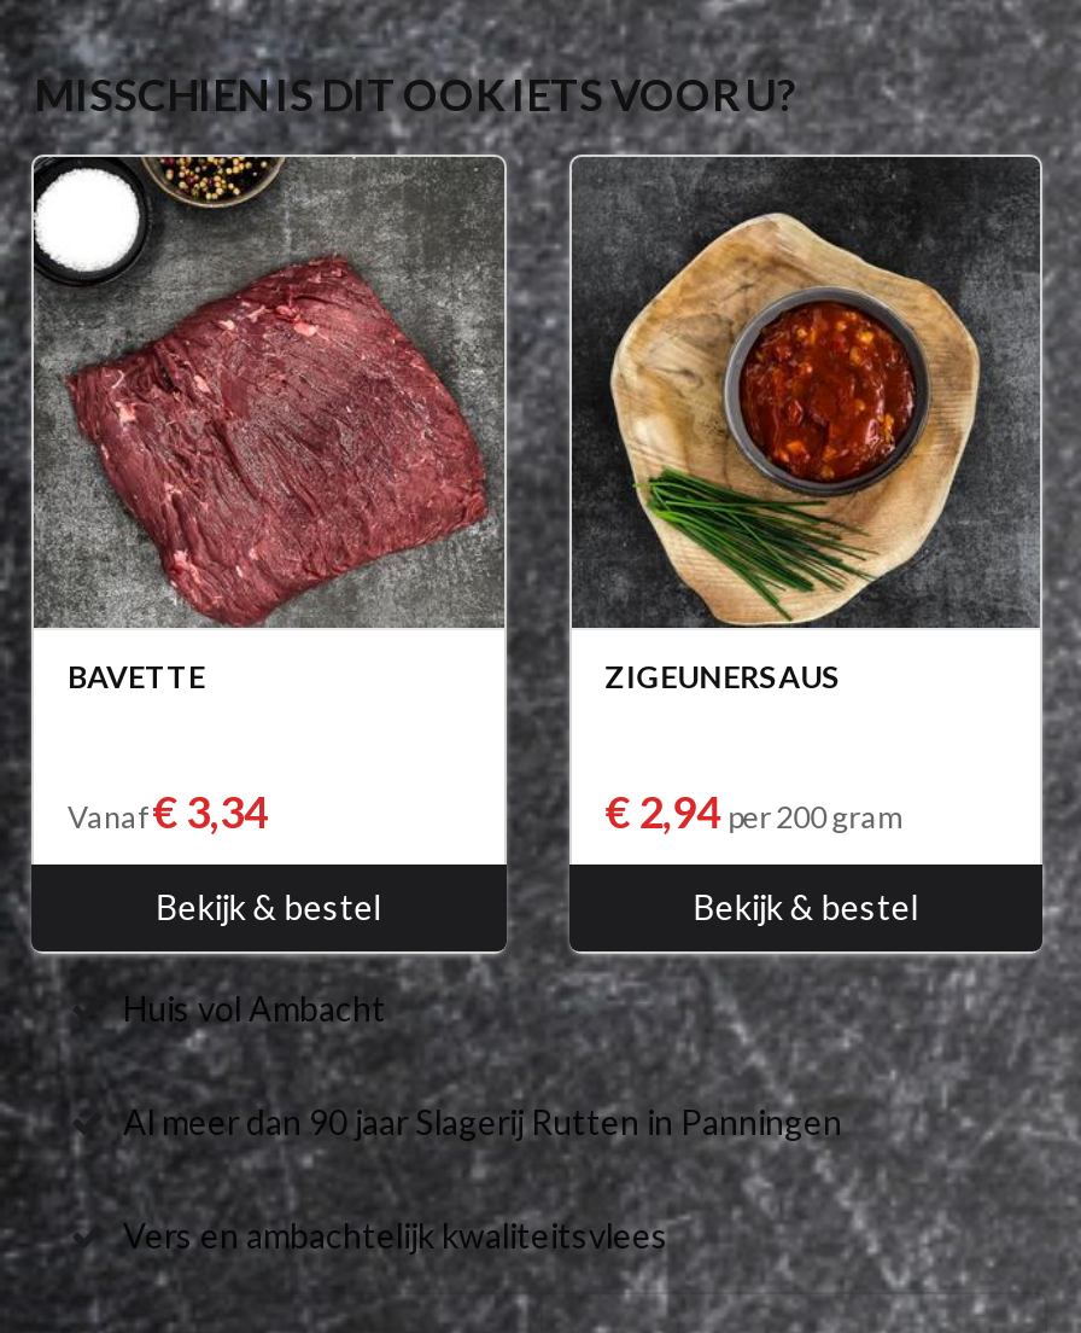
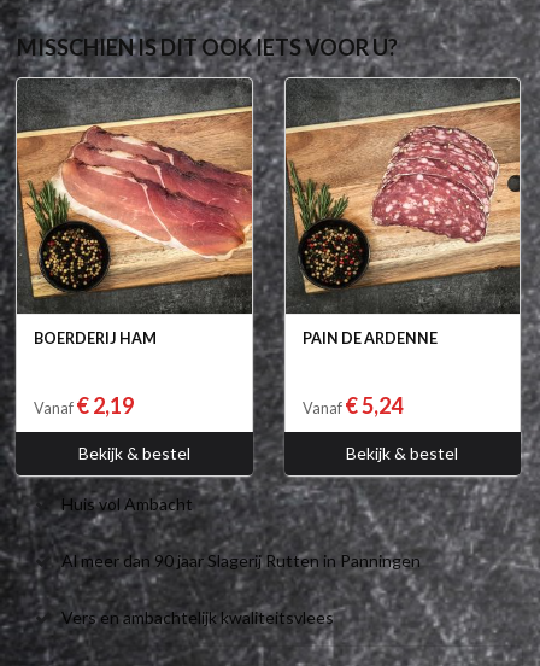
- [image]
- BAVETTE
+ [image]
+ BOERDERIJ HAM

- [image]
- ZIGEUNERSAUS
+ [image]
+ PAIN DE ARDENNE

- Vanaf€ 3,34
+ Vanaf€ 2,19

- € 2,94 per 200 gram
+ Vanaf € 5,24
